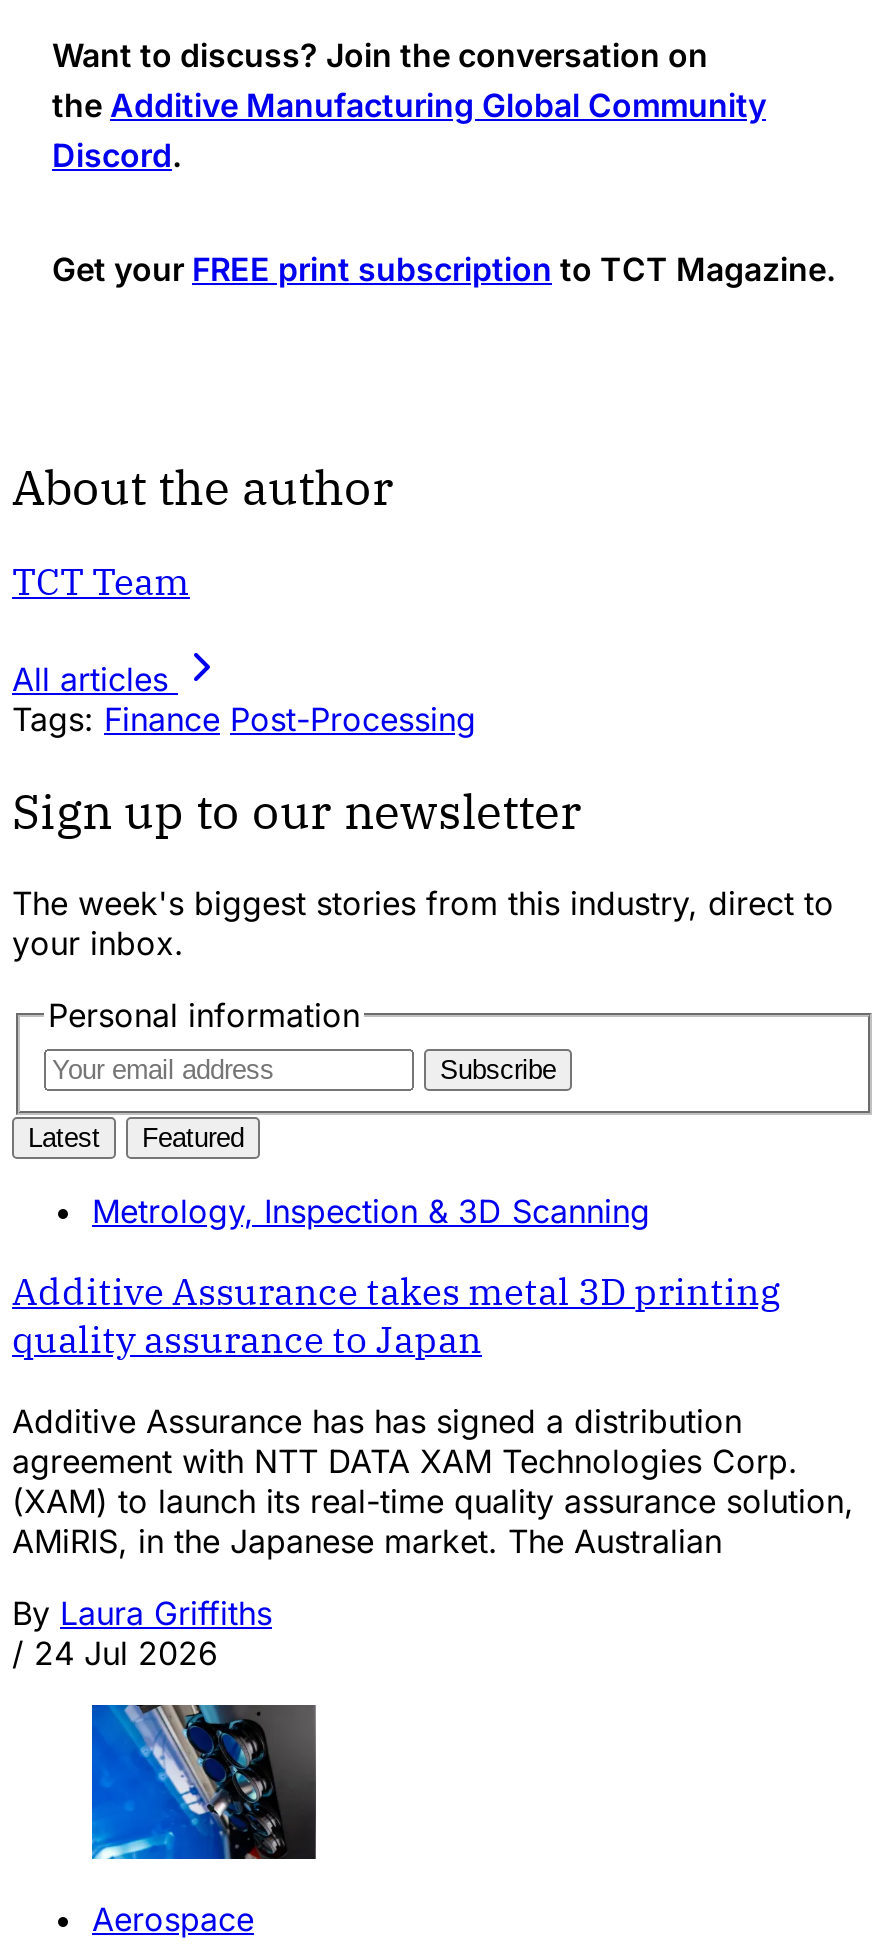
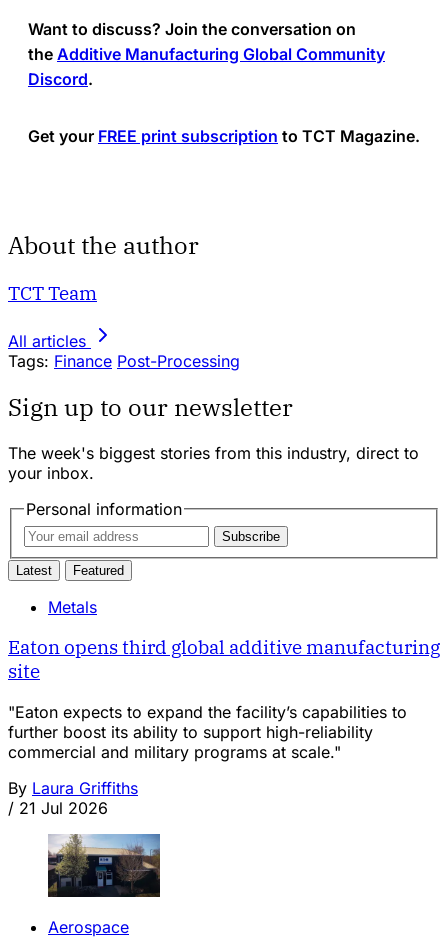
- Metrology, Inspection & 3D Scanning
+ Metals

- Additive Assurance takes metal 3D printing
- quality assurance to Japan
+ Eaton opens third global additive manufacturing
+ site

- Additive Assurance has has signed a distribution
- agreement with NTT DATA XAM Technologies Corp.
- (XAM) to launch its real-time quality assurance solution,
- AMiRIS, in the Japanese market. The Australian
+ "Eaton expects to expand the facility’s capabilities to
+ further boost its ability to support high-reliability
+ commercial and military programs at scale."

- / 24 Jul 2026
+ / 21 Jul 2026

- [image]
+ [image]
